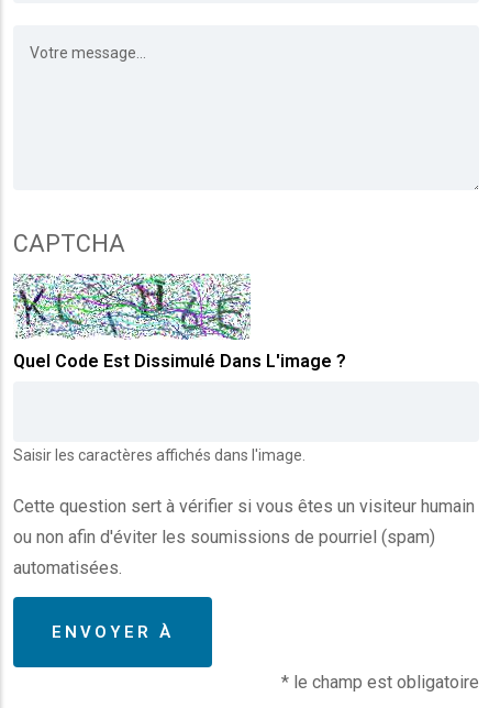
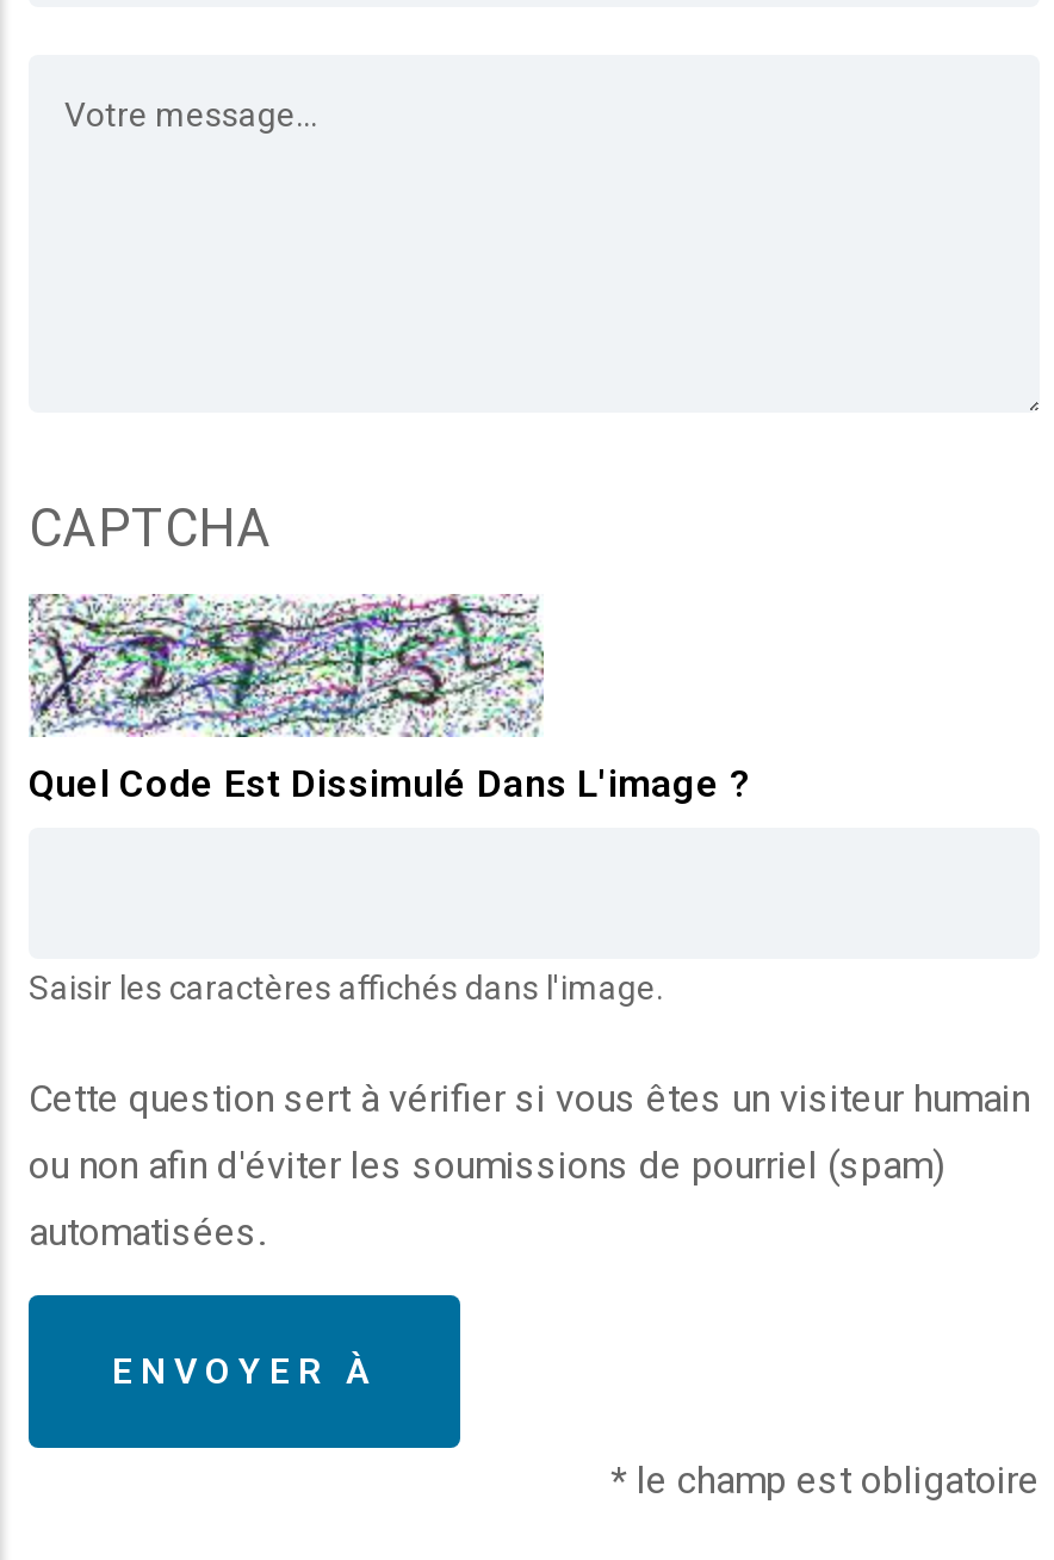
- [image]
+ [image]
